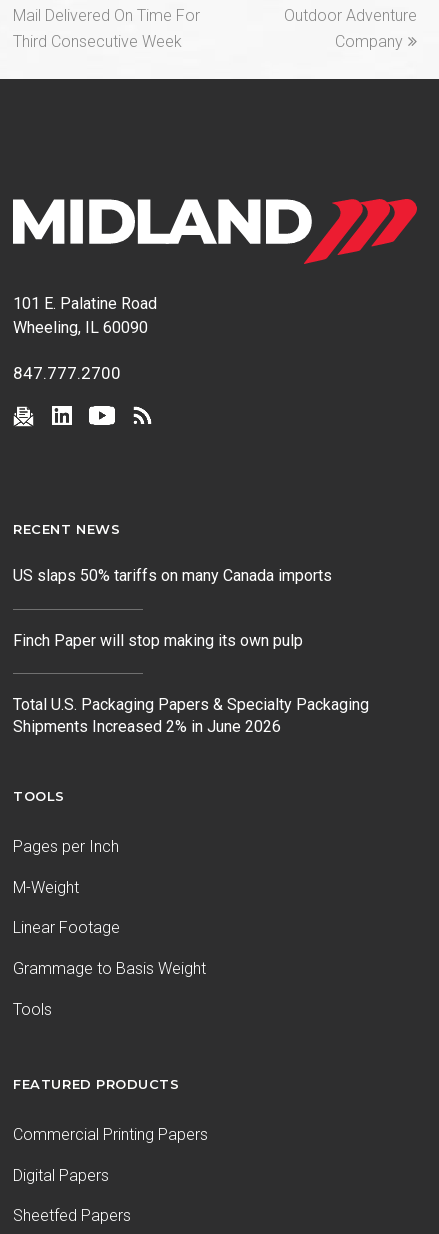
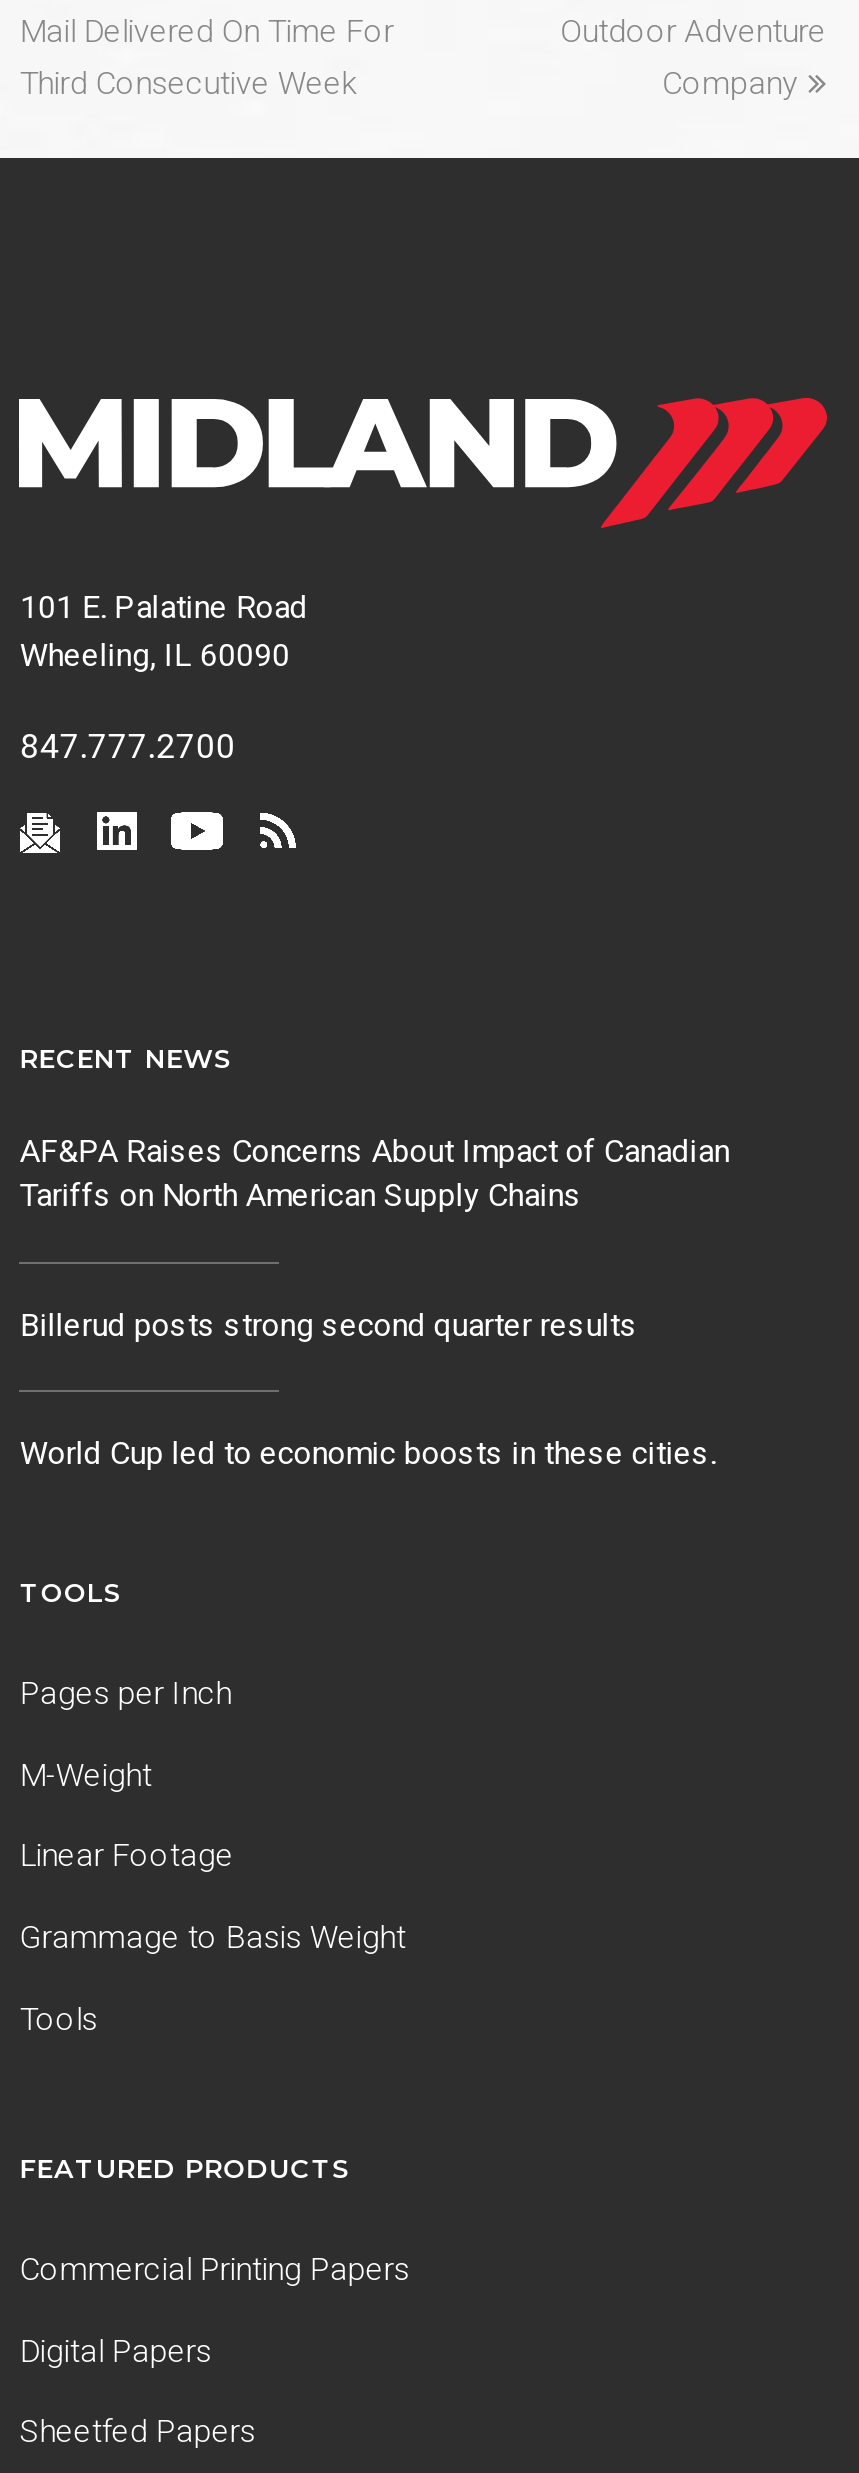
- US slaps 50% tariffs on many Canada imports
+ AF&PA Raises Concerns About Impact of Canadian
+ Tariffs on North American Supply Chains

- Finch Paper will stop making its own pulp
+ Billerud posts strong second quarter results

- Total U.S. Packaging Papers & Specialty Packaging
- Shipments Increased 2% in June 2026
+ World Cup led to economic boosts in these cities.
